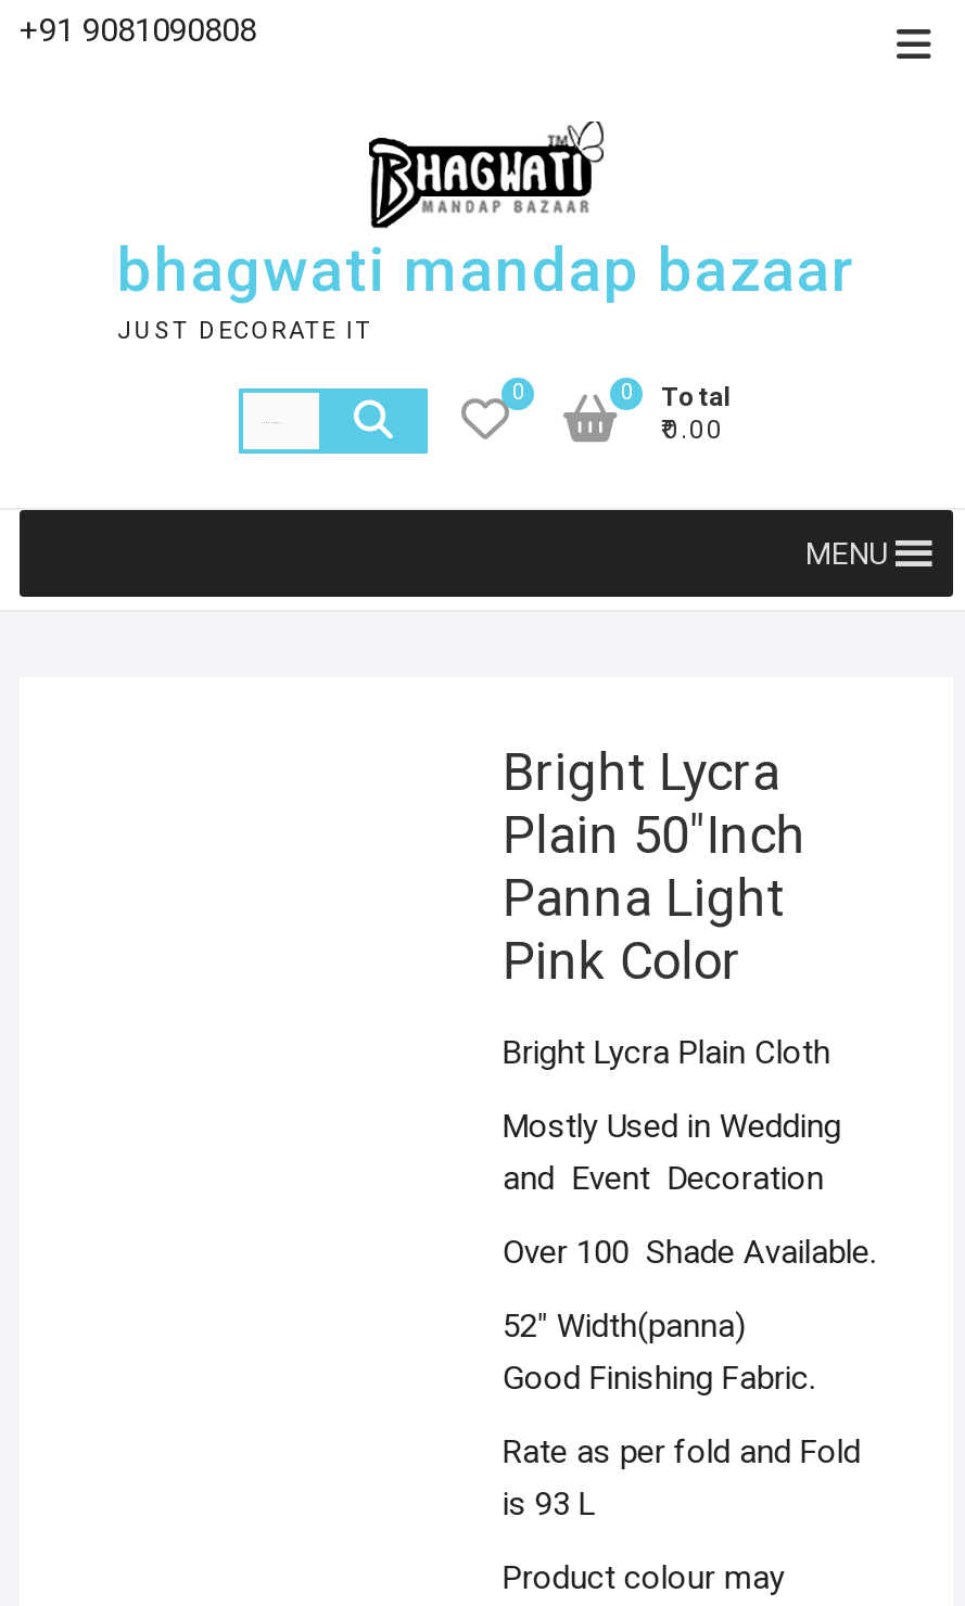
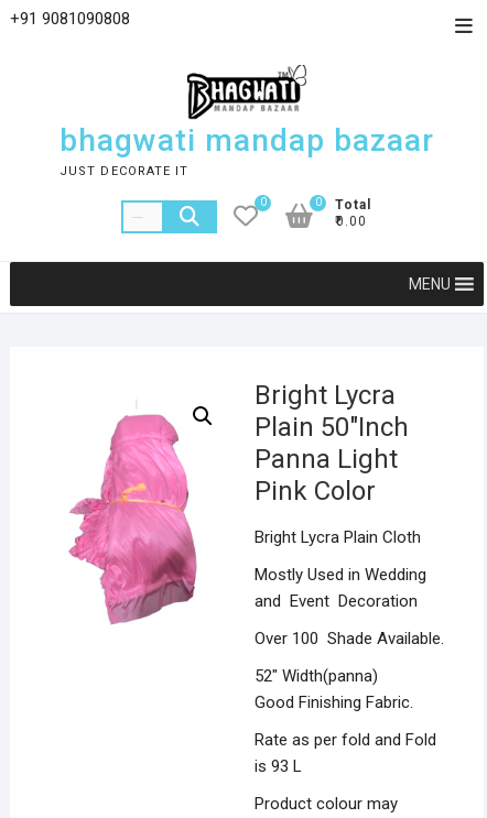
+ [image]
